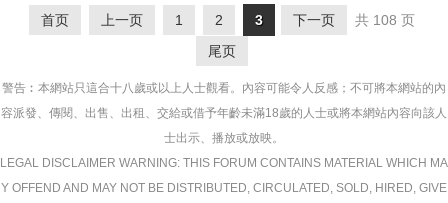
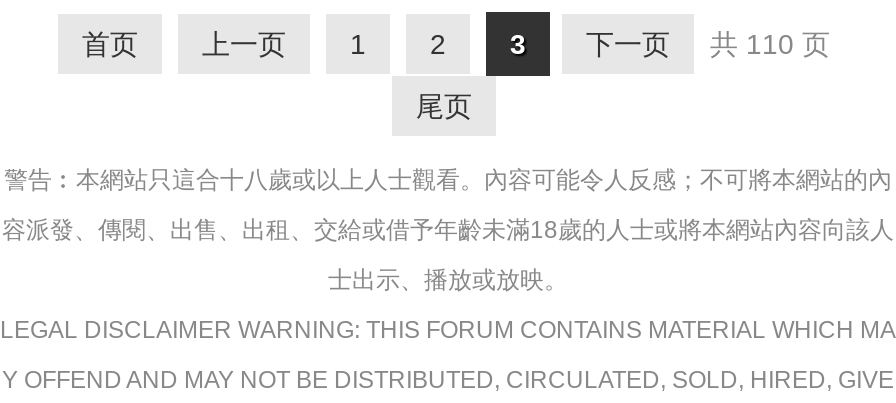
- 首页 上一页 1 2 3 下一页 共 108 页
+ 首页 上一页 1 2 3 下一页 共 110 页
